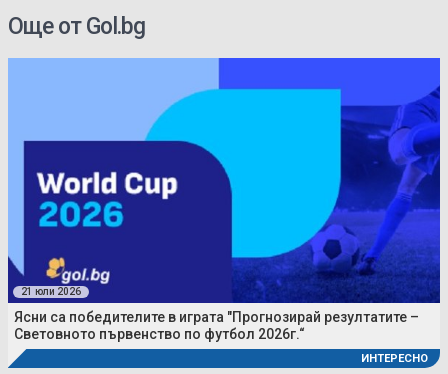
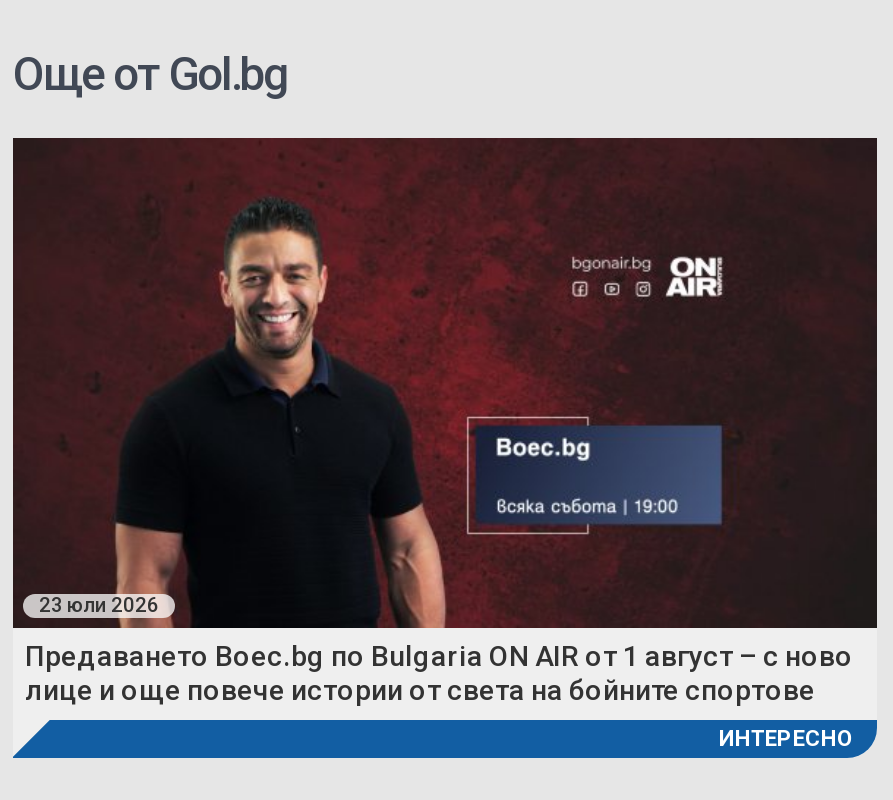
- [image]
- 21 юли 2026
+ [image]
+ 23 юли 2026

- Ясни са победителите в играта "Прогнозирай резултатите –
- Световното първенство по футбол 2026г.“
+ Предаването Boec.bg по Bulgaria ON AIR от 1 август – с ново
+ лице и още повече истории от света на бойните спортове
